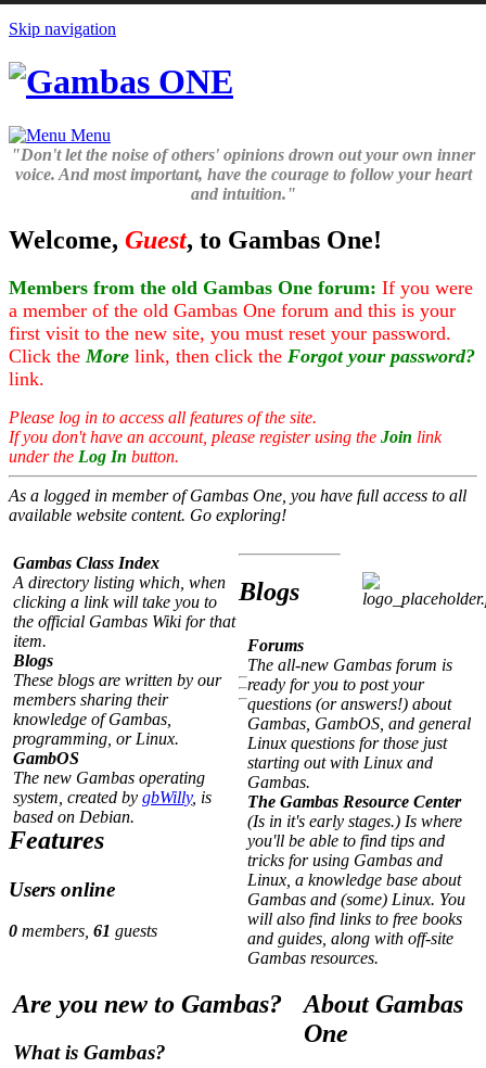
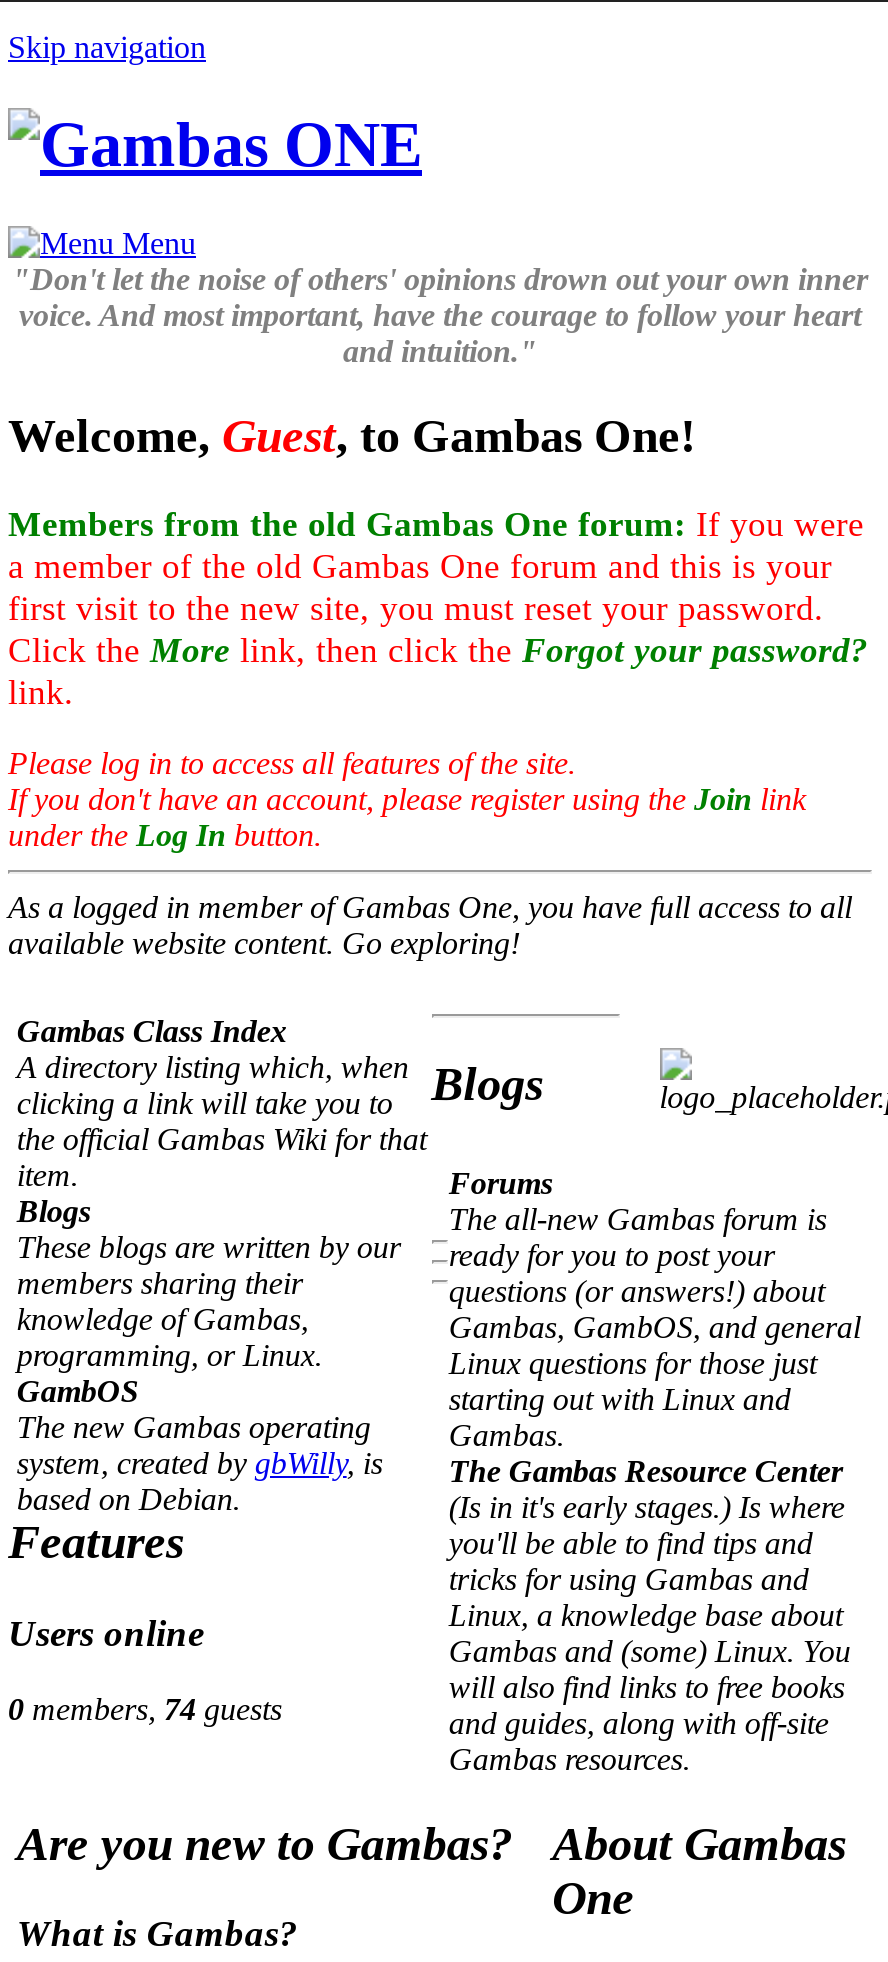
- 0 members, 61 guests
+ 0 members, 74 guests
